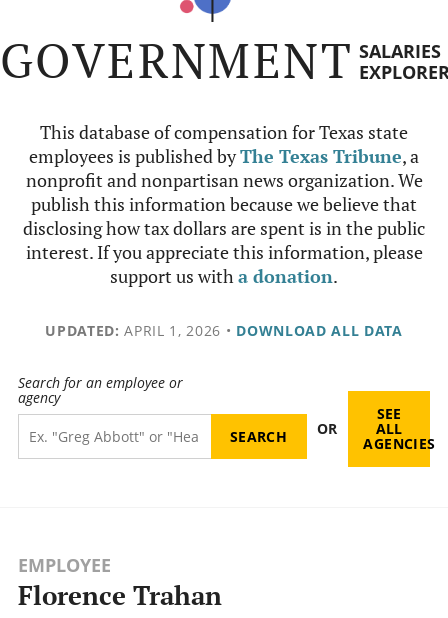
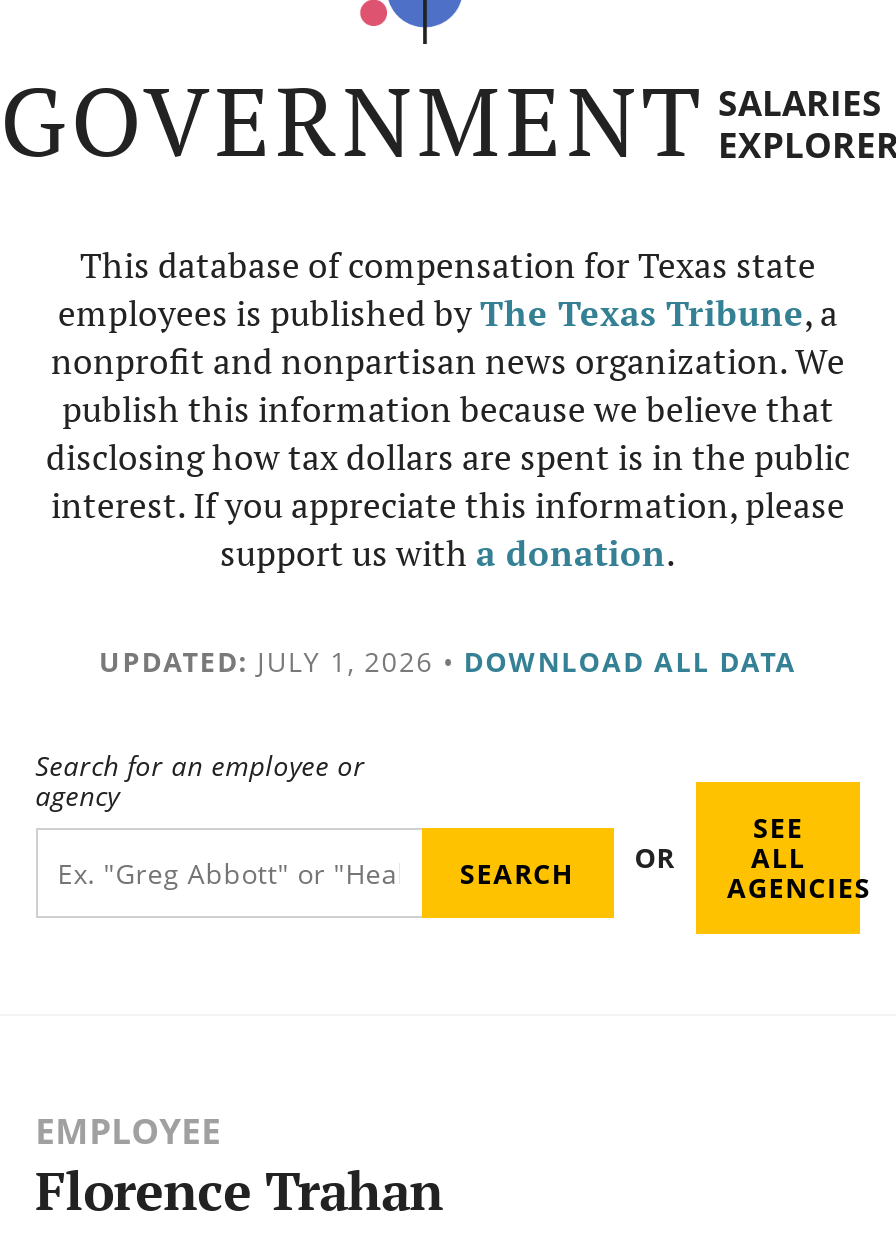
- UPDATED: APRIL 1, 2026 • DOWNLOAD ALL DATA
+ UPDATED: JULY 1, 2026 • DOWNLOAD ALL DATA
